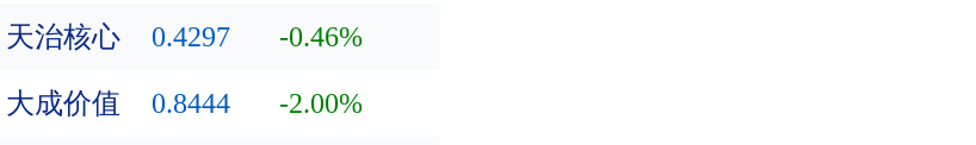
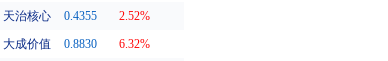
- 0.4297
+ 0.4355

- -0.46%
+ 2.52%

- 0.8444
+ 0.8830

- -2.00%
+ 6.32%
